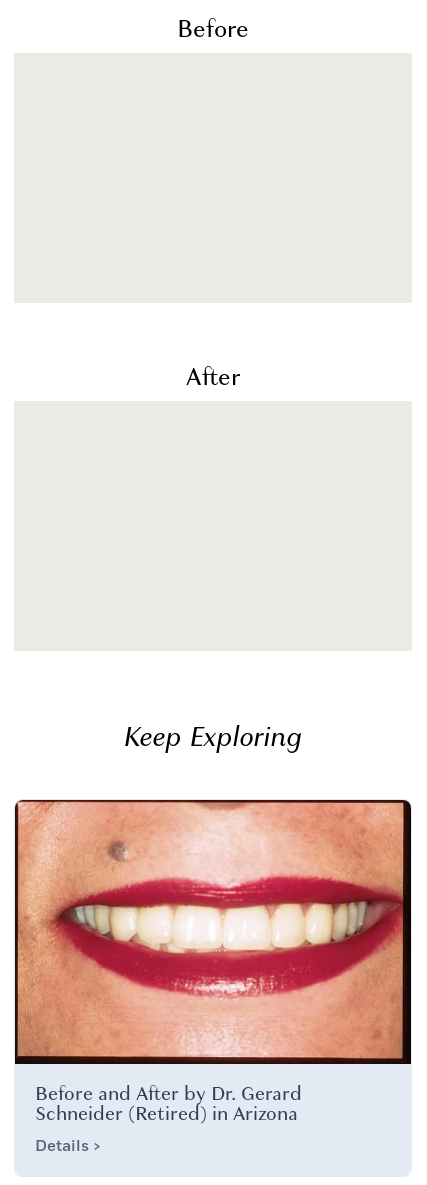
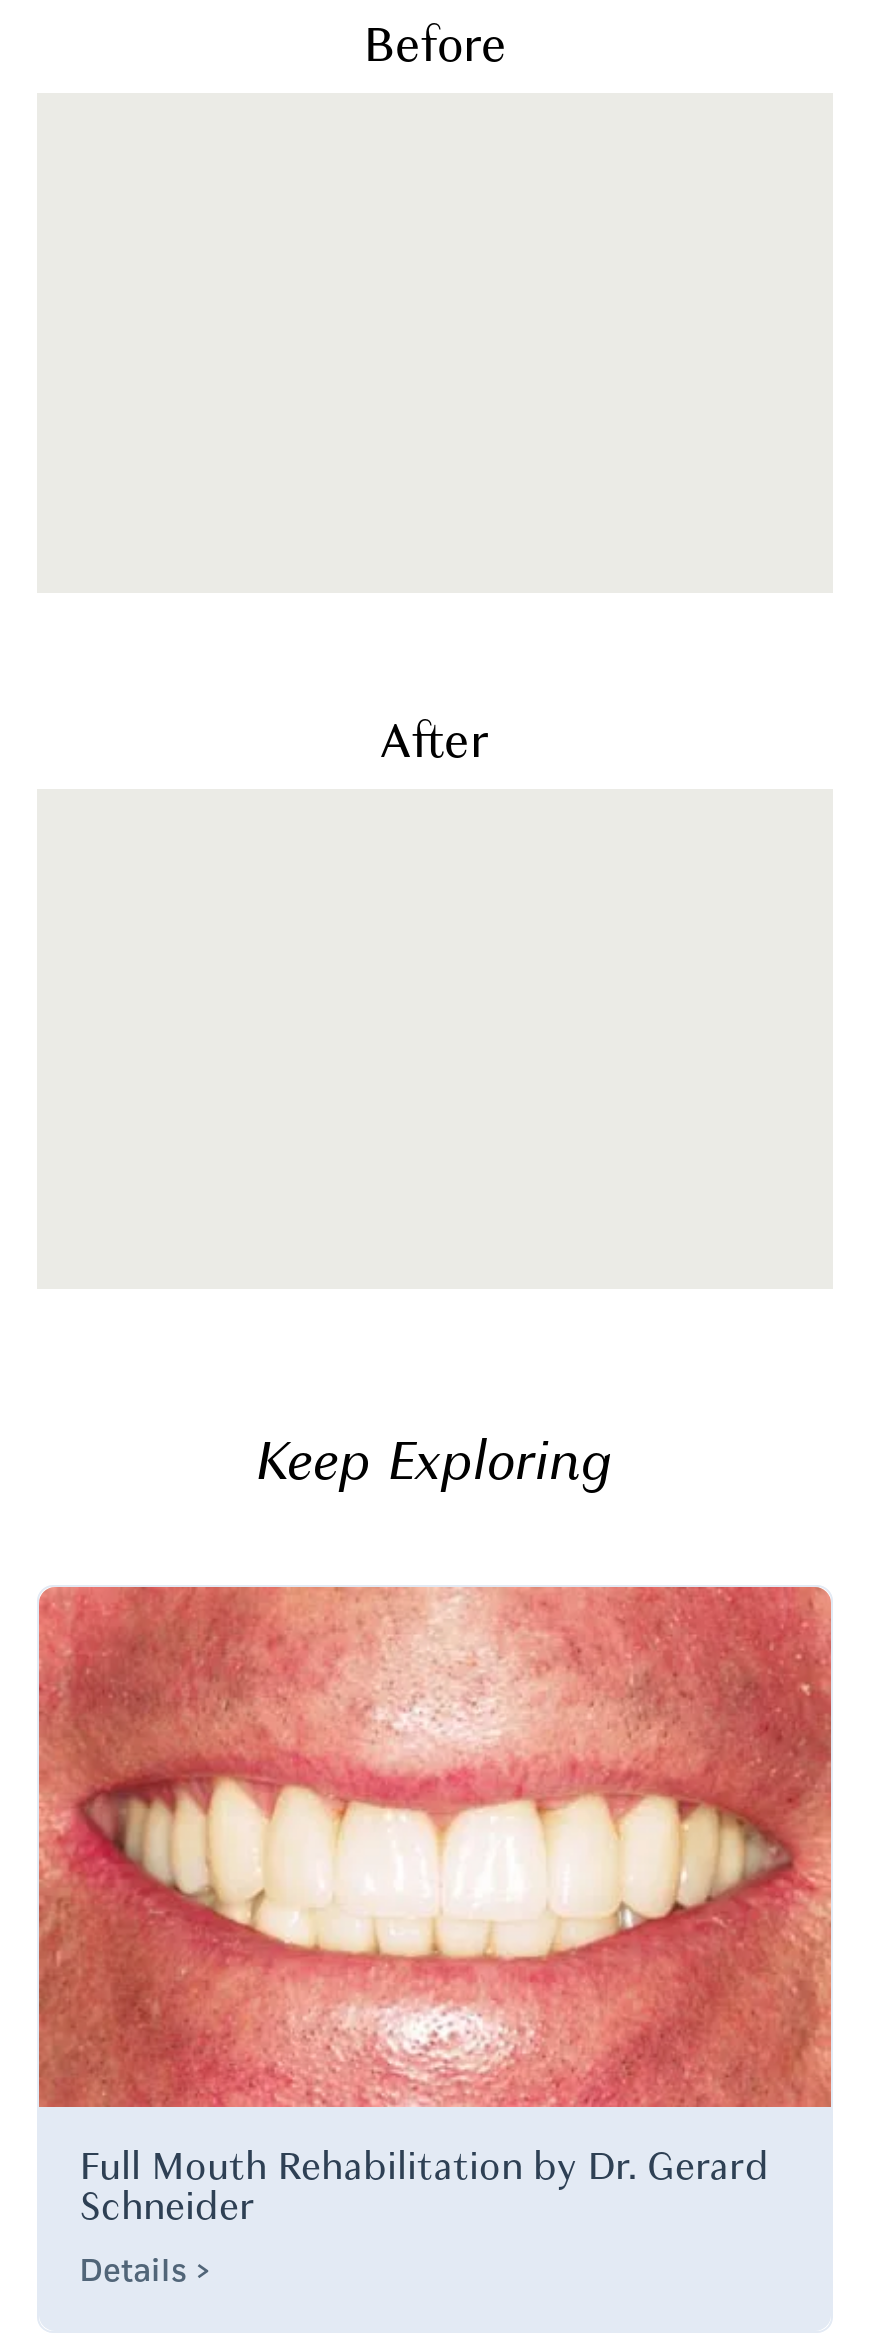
- [image]
- Before and After by Dr. Gerard
- Schneider (Retired) in Arizona
+ [image]
+ Full Mouth Rehabilitation by Dr. Gerard
+ Schneider
